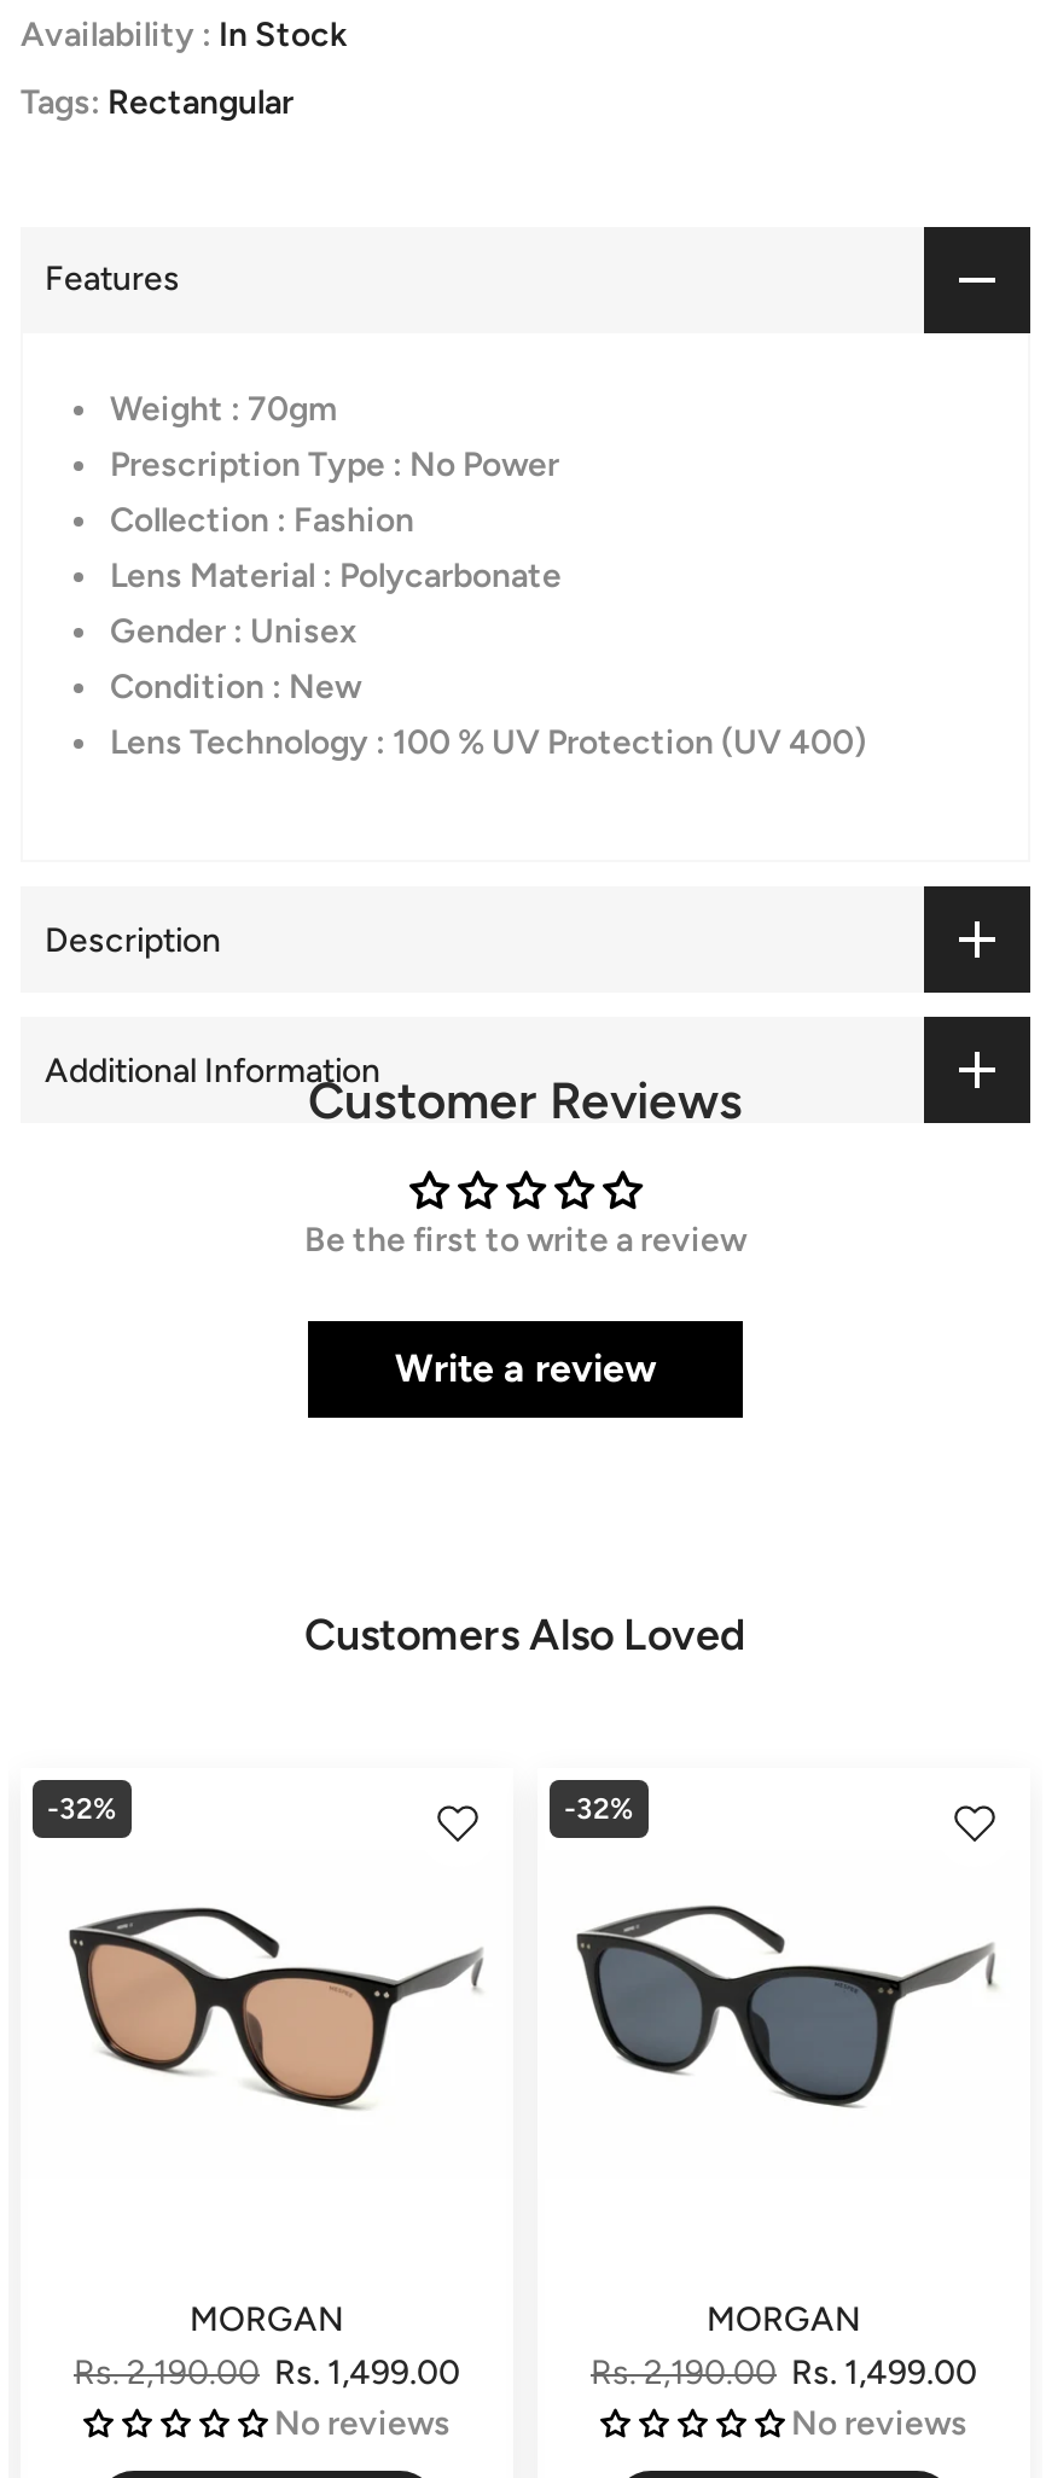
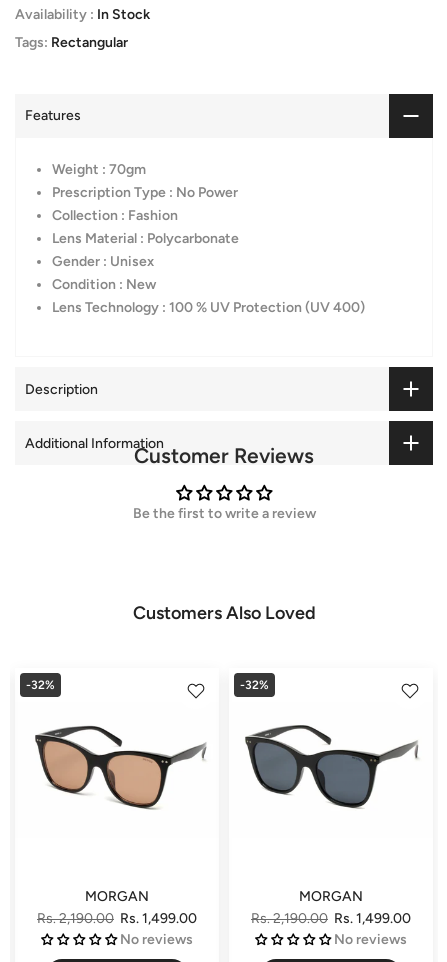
- Write a review
